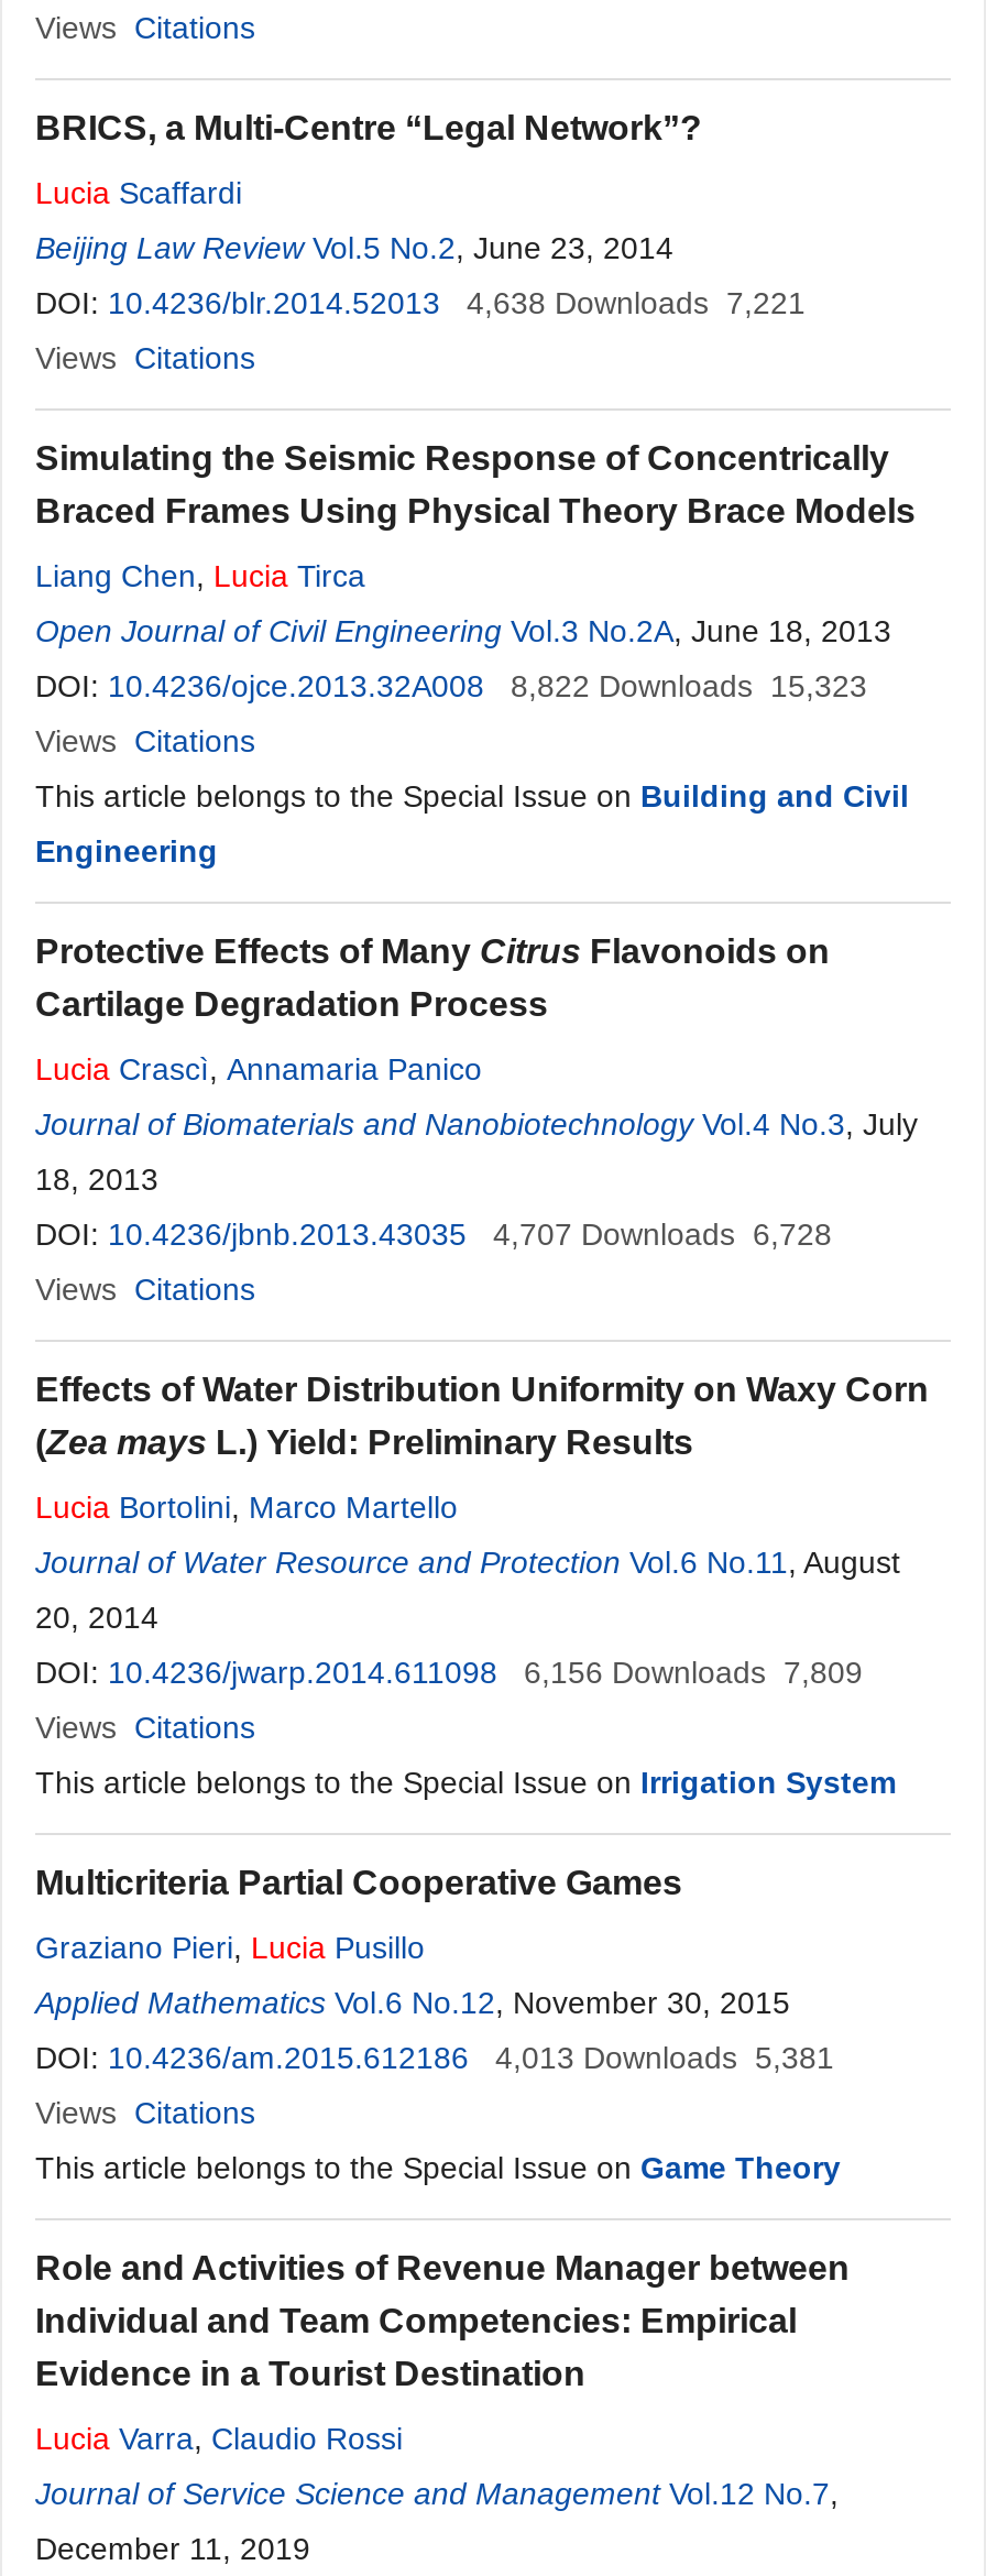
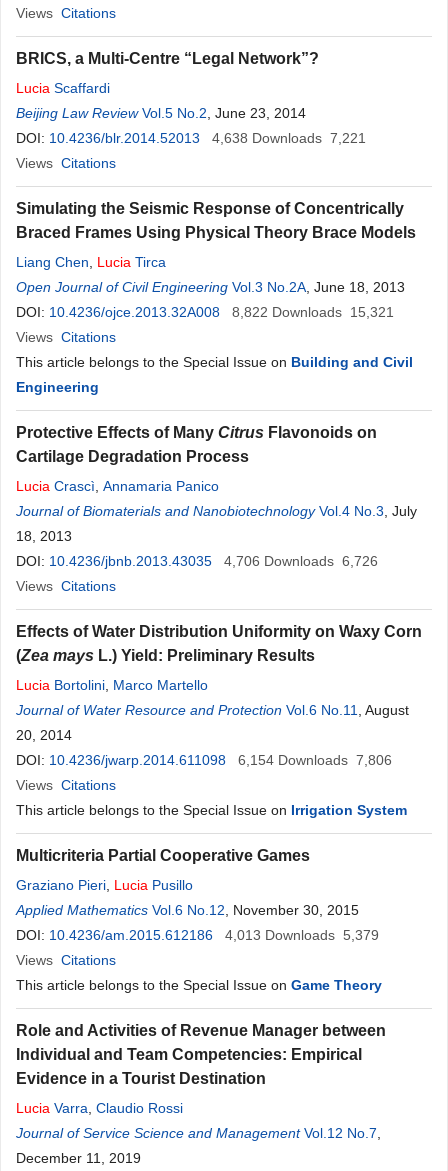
- DOI: 10.4236/ojce.2013.32A008 8,822 Downloads 15,323
+ DOI: 10.4236/ojce.2013.32A008 8,822 Downloads 15,321

- DOI: 10.4236/jbnb.2013.43035 4,707 Downloads 6,728
+ DOI: 10.4236/jbnb.2013.43035 4,706 Downloads 6,726

- DOI: 10.4236/jwarp.2014.611098 6,156 Downloads 7,809
+ DOI: 10.4236/jwarp.2014.611098 6,154 Downloads 7,806

- DOI: 10.4236/am.2015.612186 4,013 Downloads 5,381
+ DOI: 10.4236/am.2015.612186 4,013 Downloads 5,379
